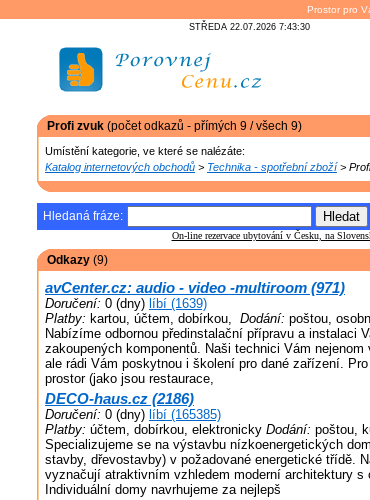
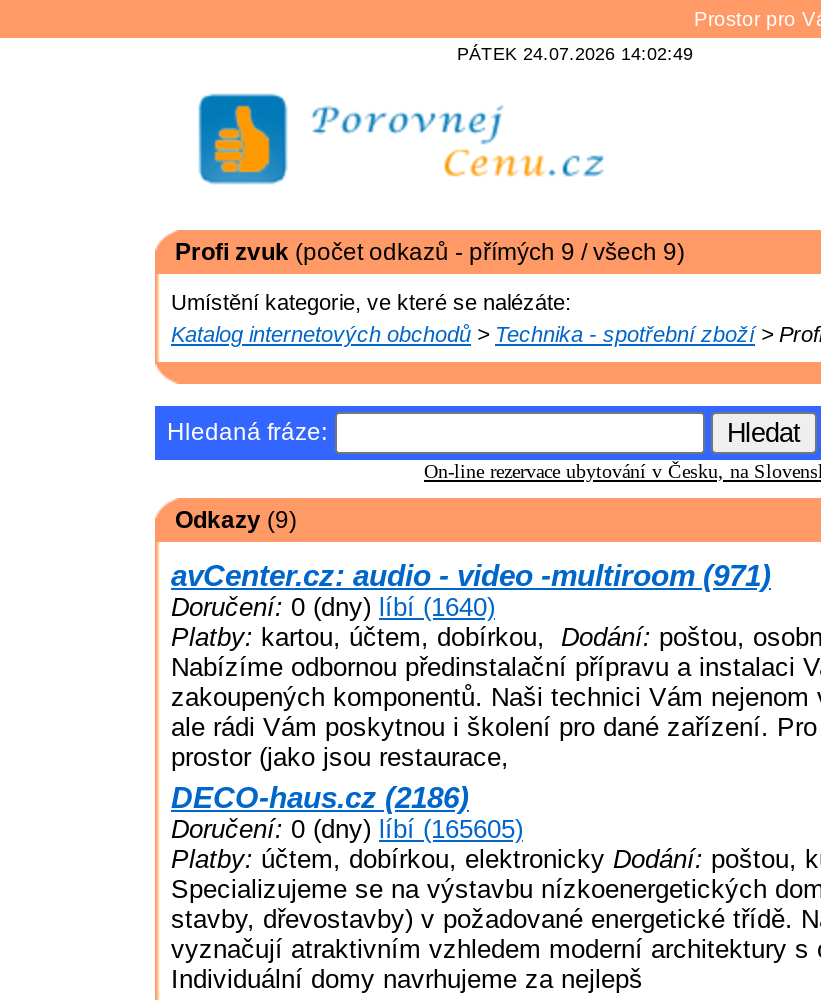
- STŘEDA 22.07.2026 7:43:30
+ PÁTEK 24.07.2026 14:02:49

- Doručení: 0 (dny) líbí (1639)
+ Doručení: 0 (dny) líbí (1640)

- Doručení: 0 (dny) líbí (165385)
+ Doručení: 0 (dny) líbí (165605)
